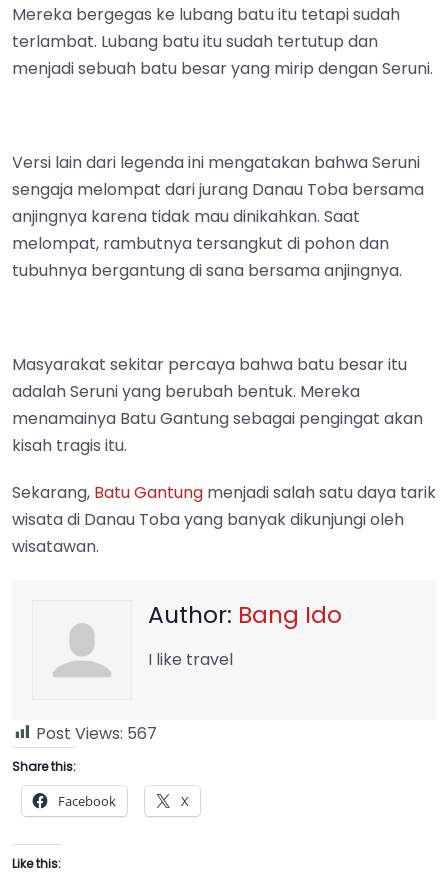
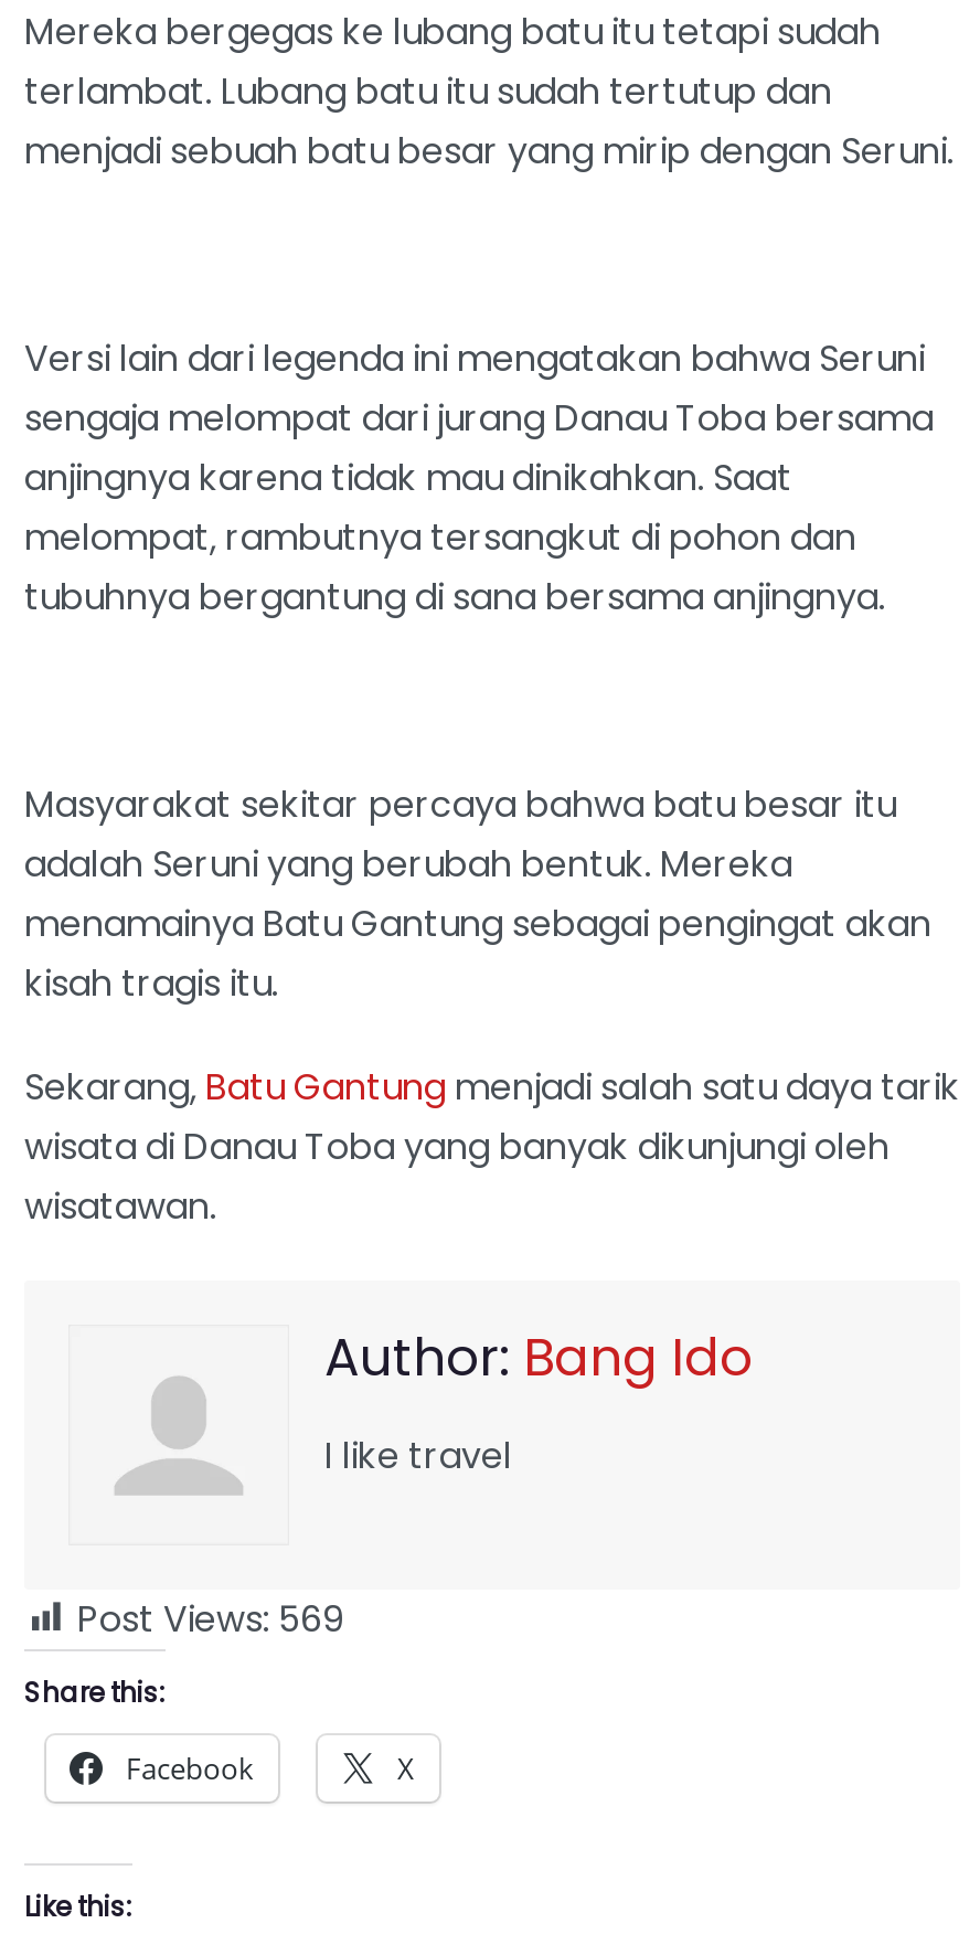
- Post Views: 567
+ Post Views: 569
